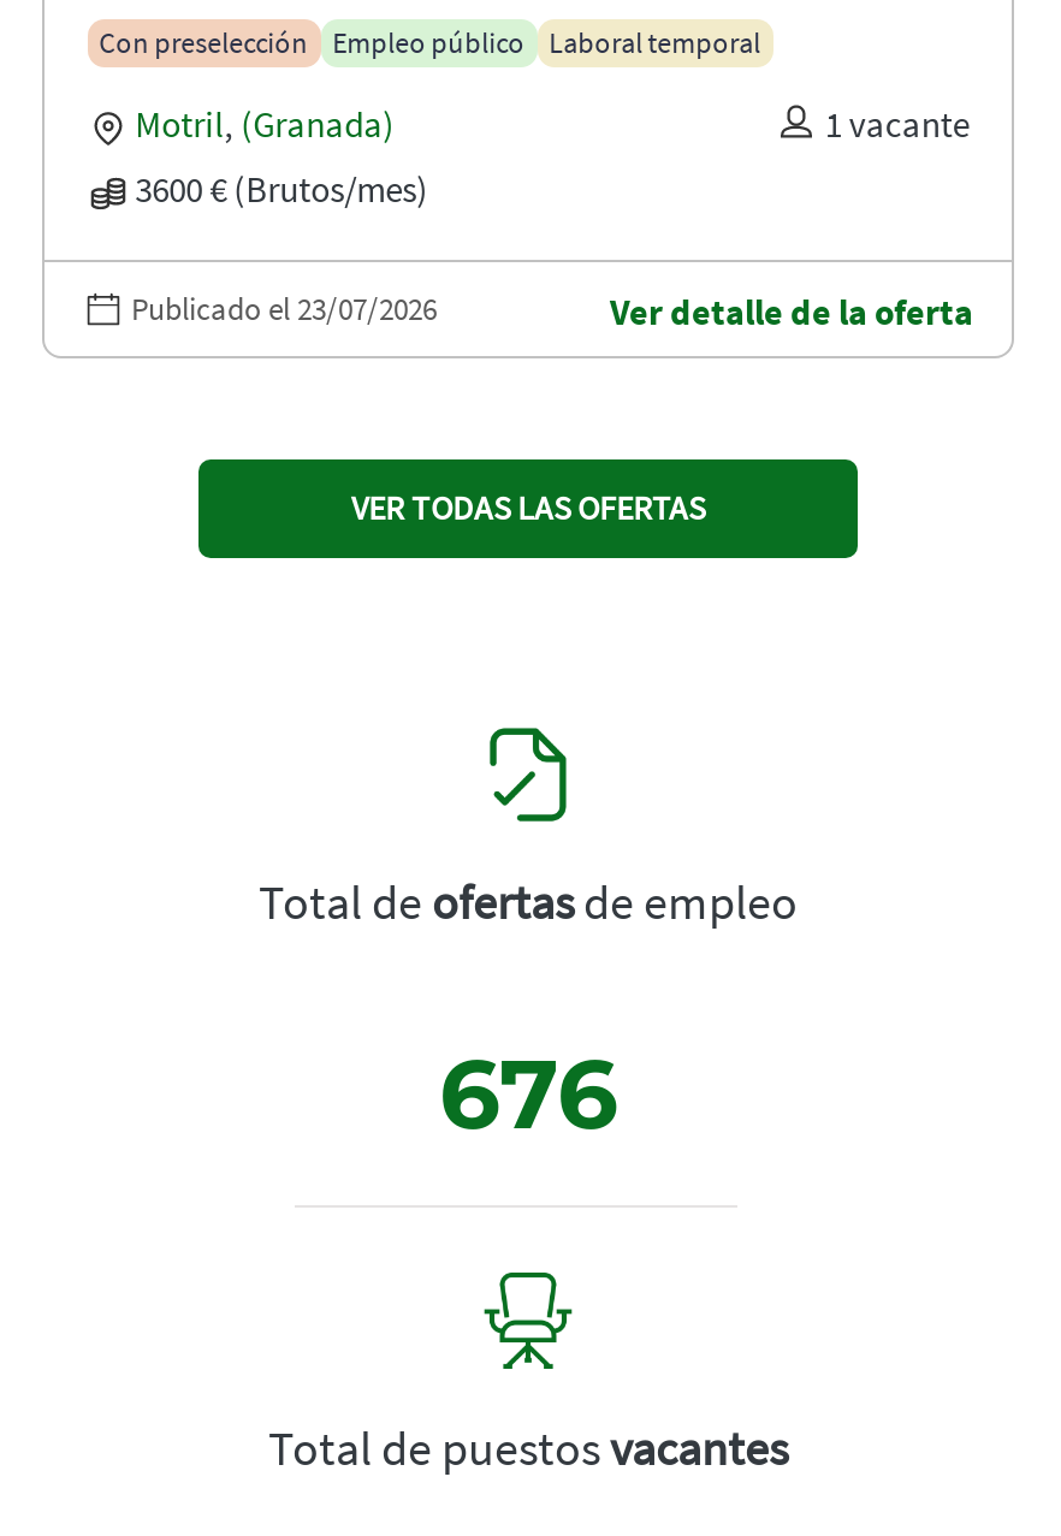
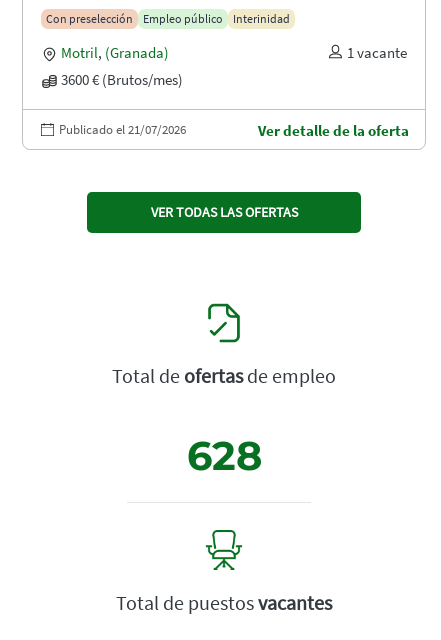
- Laboral temporal
+ Interinidad

- Publicado el 23/07/2026
+ Publicado el 21/07/2026

- 676
+ 628
